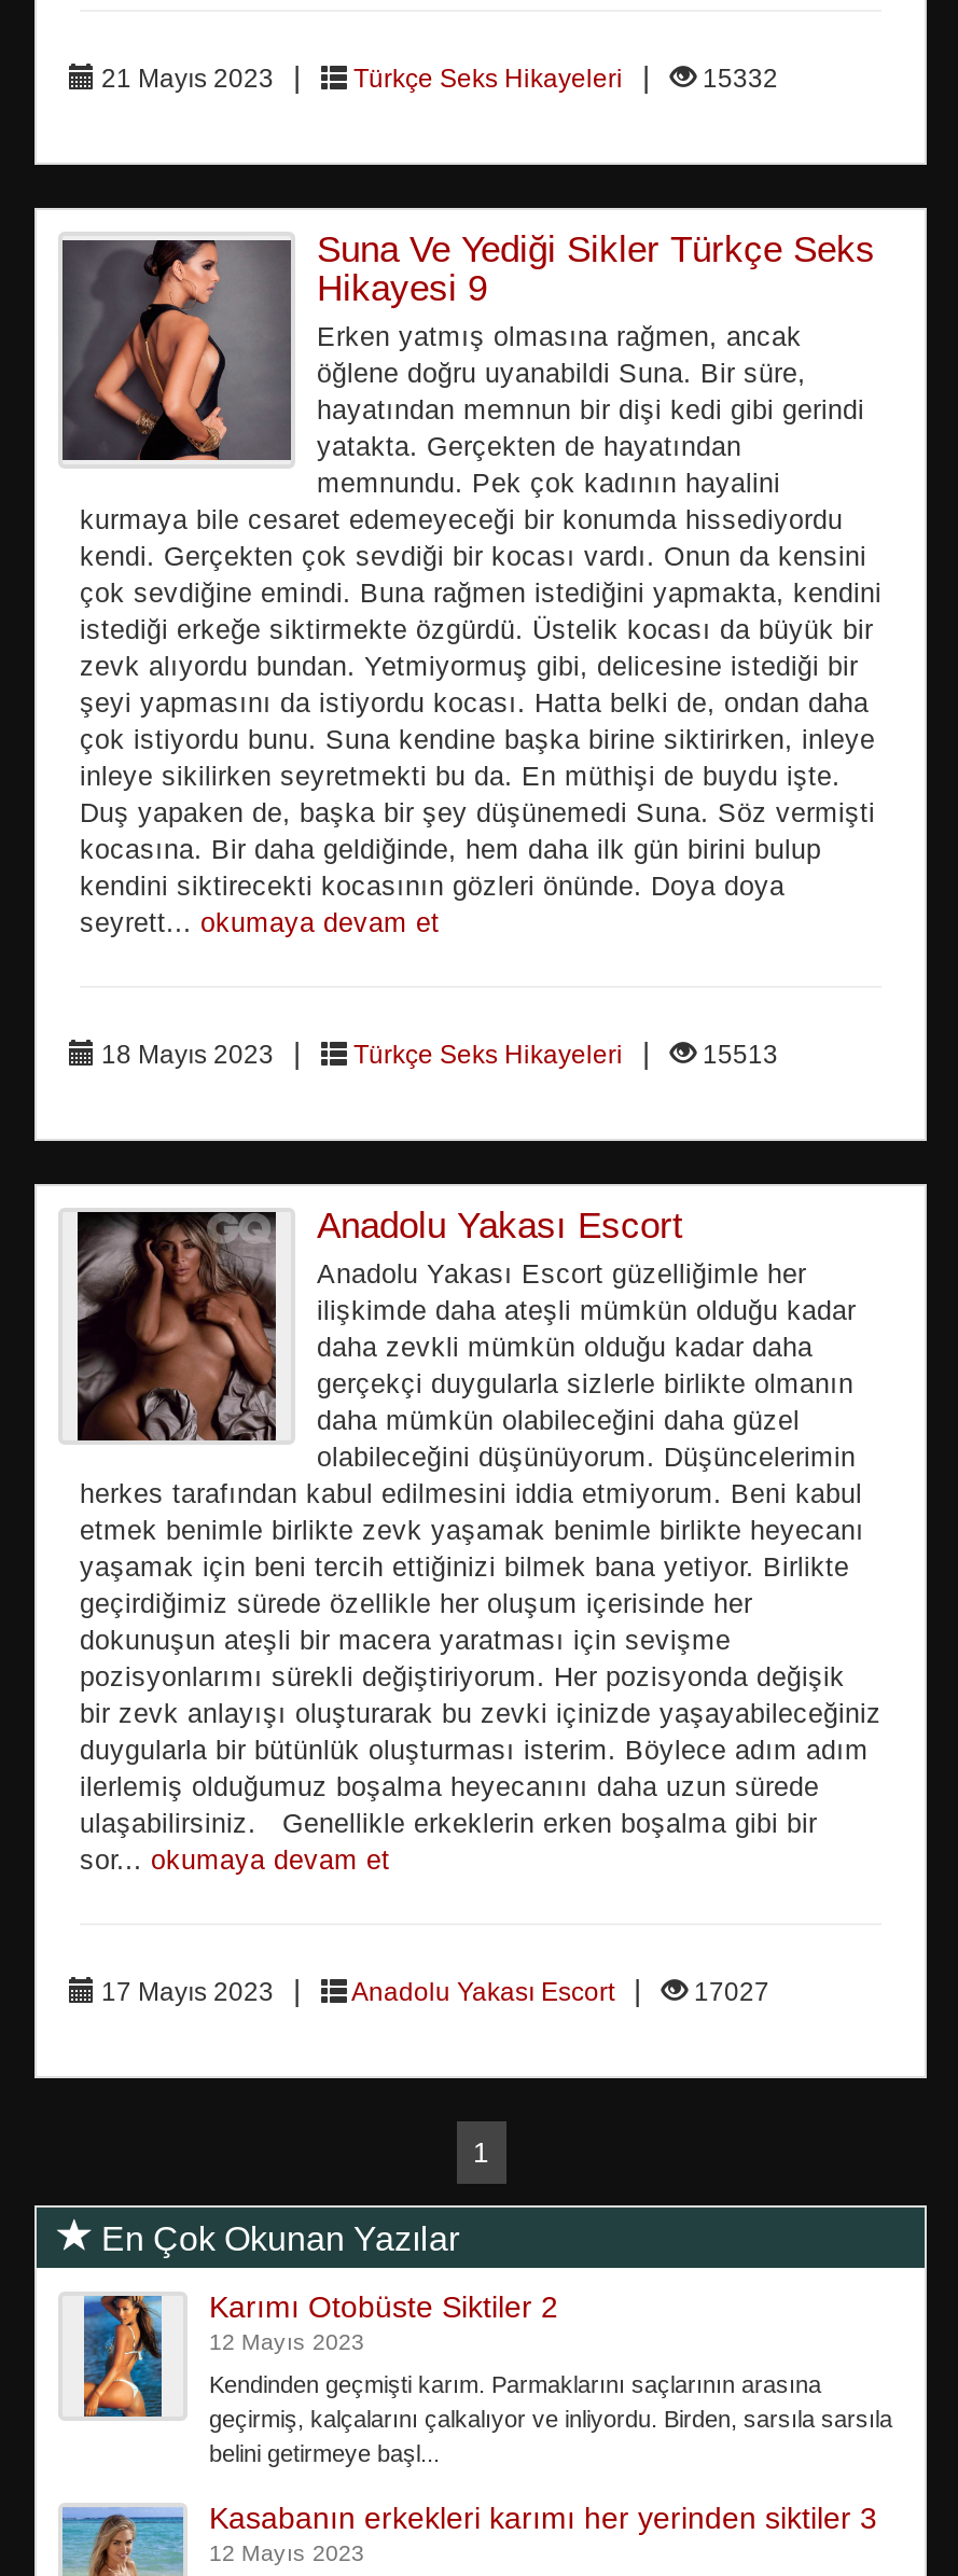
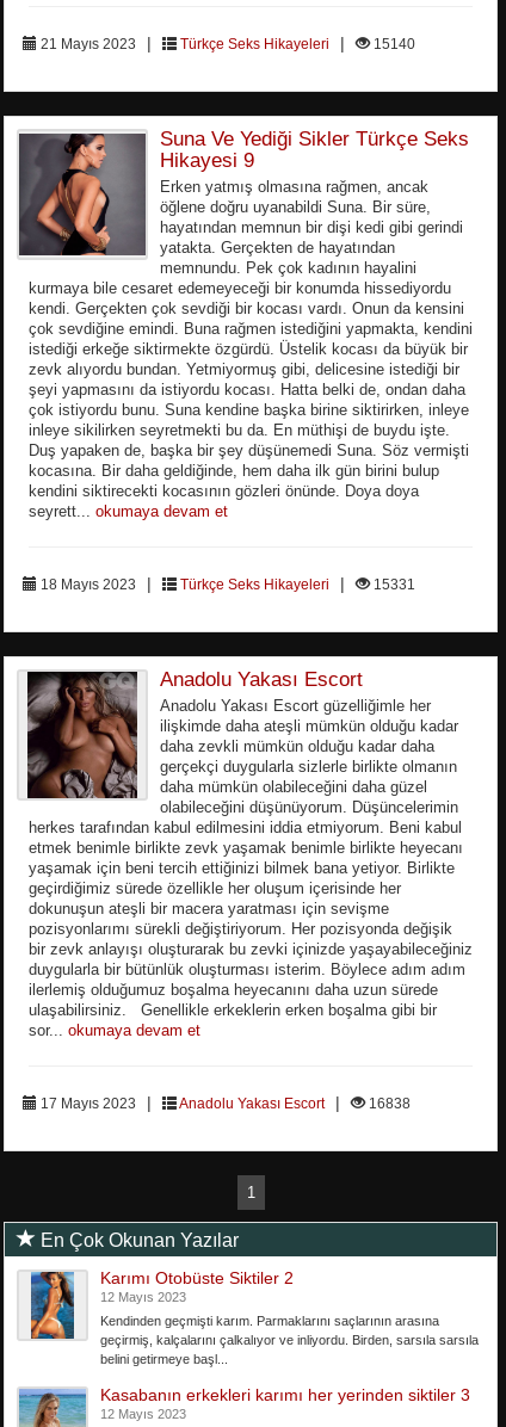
- 15332
+ 15140

- 15513
+ 15331

- 17027
+ 16838
